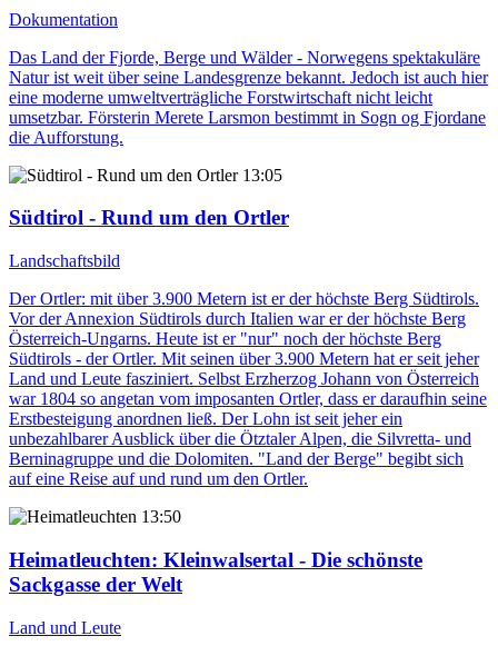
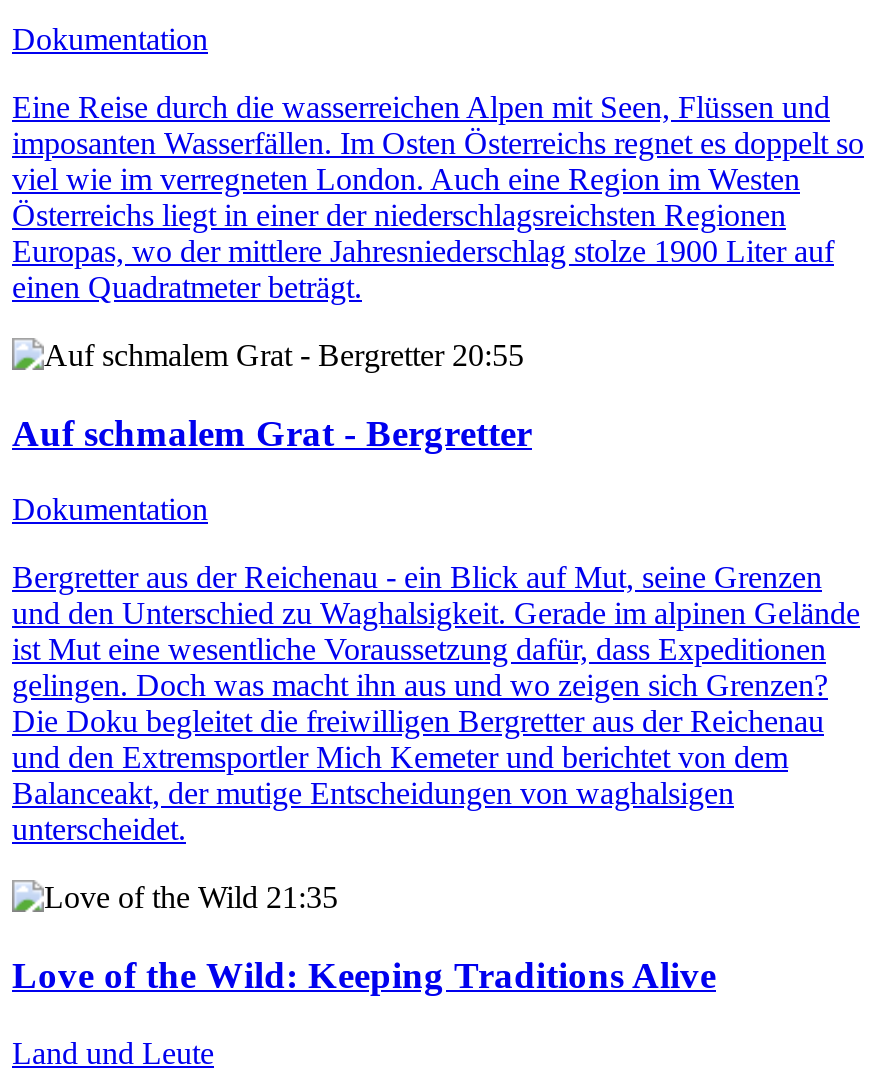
- Das Land der Fjorde, Berge und Wälder - Norwegens spektakuläre
- Natur ist weit über seine Landesgrenze bekannt. Jedoch ist auch hier
- eine moderne umweltverträgliche Forstwirtschaft nicht leicht
- umsetzbar. Försterin Merete Larsmon bestimmt in Sogn og Fjordane
- die Aufforstung.
+ Eine Reise durch die wasserreichen Alpen mit Seen, Flüssen und
+ imposanten Wasserfällen. Im Osten Österreichs regnet es doppelt so
+ viel wie im verregneten London. Auch eine Region im Westen
+ Österreichs liegt in einer der niederschlagsreichsten Regionen
+ Europas, wo der mittlere Jahresniederschlag stolze 1900 Liter auf
+ einen Quadratmeter beträgt.

- 13:05
+ 20:55

- Südtirol - Rund um den Ortler
+ Auf schmalem Grat - Bergretter

- Landschaftsbild
+ Dokumentation

- Der Ortler: mit über 3.900 Metern ist er der höchste Berg Südtirols.
- Vor der Annexion Südtirols durch Italien war er der höchste Berg
- Österreich-Ungarns. Heute ist er "nur" noch der höchste Berg
- Südtirols - der Ortler. Mit seinen über 3.900 Metern hat er seit jeher
- Land und Leute fasziniert. Selbst Erzherzog Johann von Österreich
- war 1804 so angetan vom imposanten Ortler, dass er daraufhin seine
- Erstbesteigung anordnen ließ. Der Lohn ist seit jeher ein
- unbezahlbarer Ausblick über die Ötztaler Alpen, die Silvretta- und
- Berninagruppe und die Dolomiten. "Land der Berge" begibt sich
- auf eine Reise auf und rund um den Ortler.
+ Bergretter aus der Reichenau - ein Blick auf Mut, seine Grenzen
+ und den Unterschied zu Waghalsigkeit. Gerade im alpinen Gelände
+ ist Mut eine wesentliche Voraussetzung dafür, dass Expeditionen
+ gelingen. Doch was macht ihn aus und wo zeigen sich Grenzen?
+ Die Doku begleitet die freiwilligen Bergretter aus der Reichenau
+ und den Extremsportler Mich Kemeter und berichtet von dem
+ Balanceakt, der mutige Entscheidungen von waghalsigen
+ unterscheidet.

- 13:50
+ 21:35

- Heimatleuchten: Kleinwalsertal - Die schönste
- Sackgasse der Welt
+ Love of the Wild: Keeping Traditions Alive
